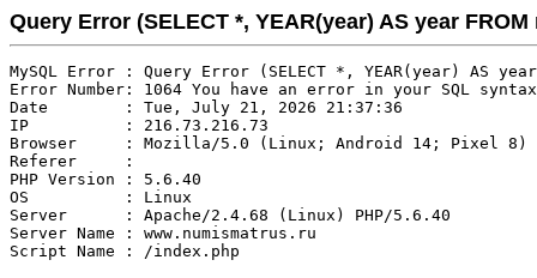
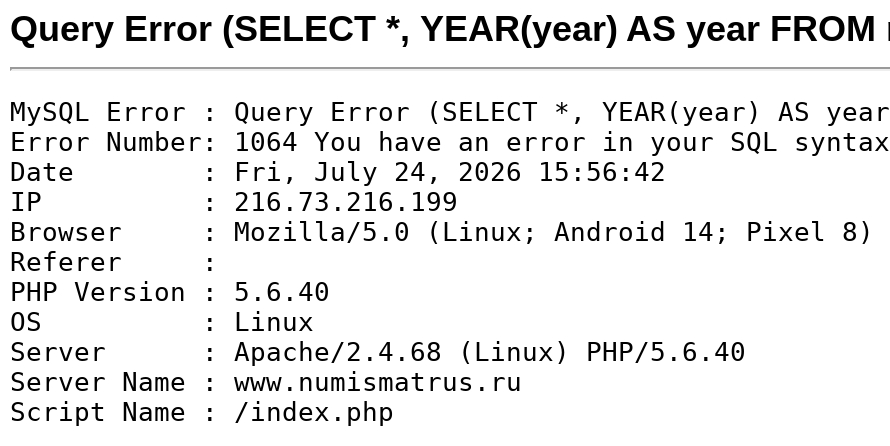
- Date : Tue, July 21, 2026 21:37:36
+ Date : Fri, July 24, 2026 15:56:42

- IP : 216.73.216.73
+ IP : 216.73.216.199
